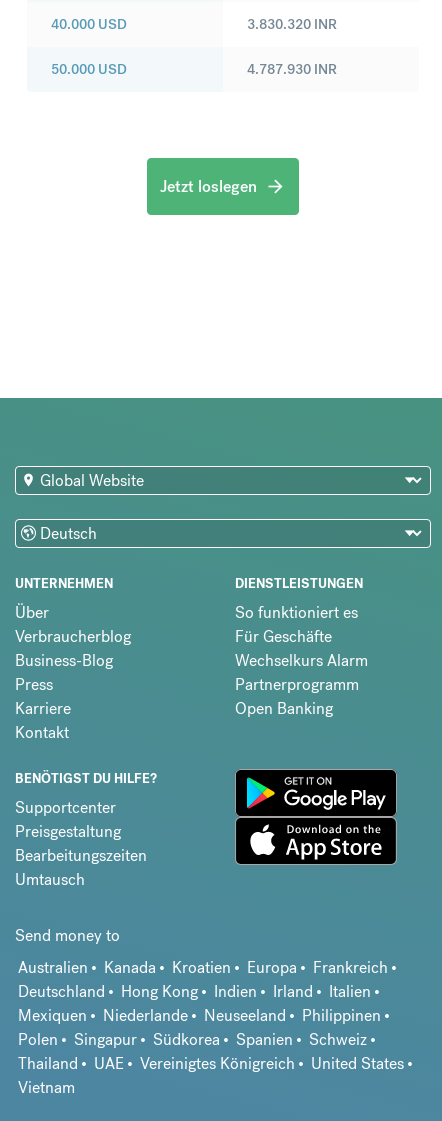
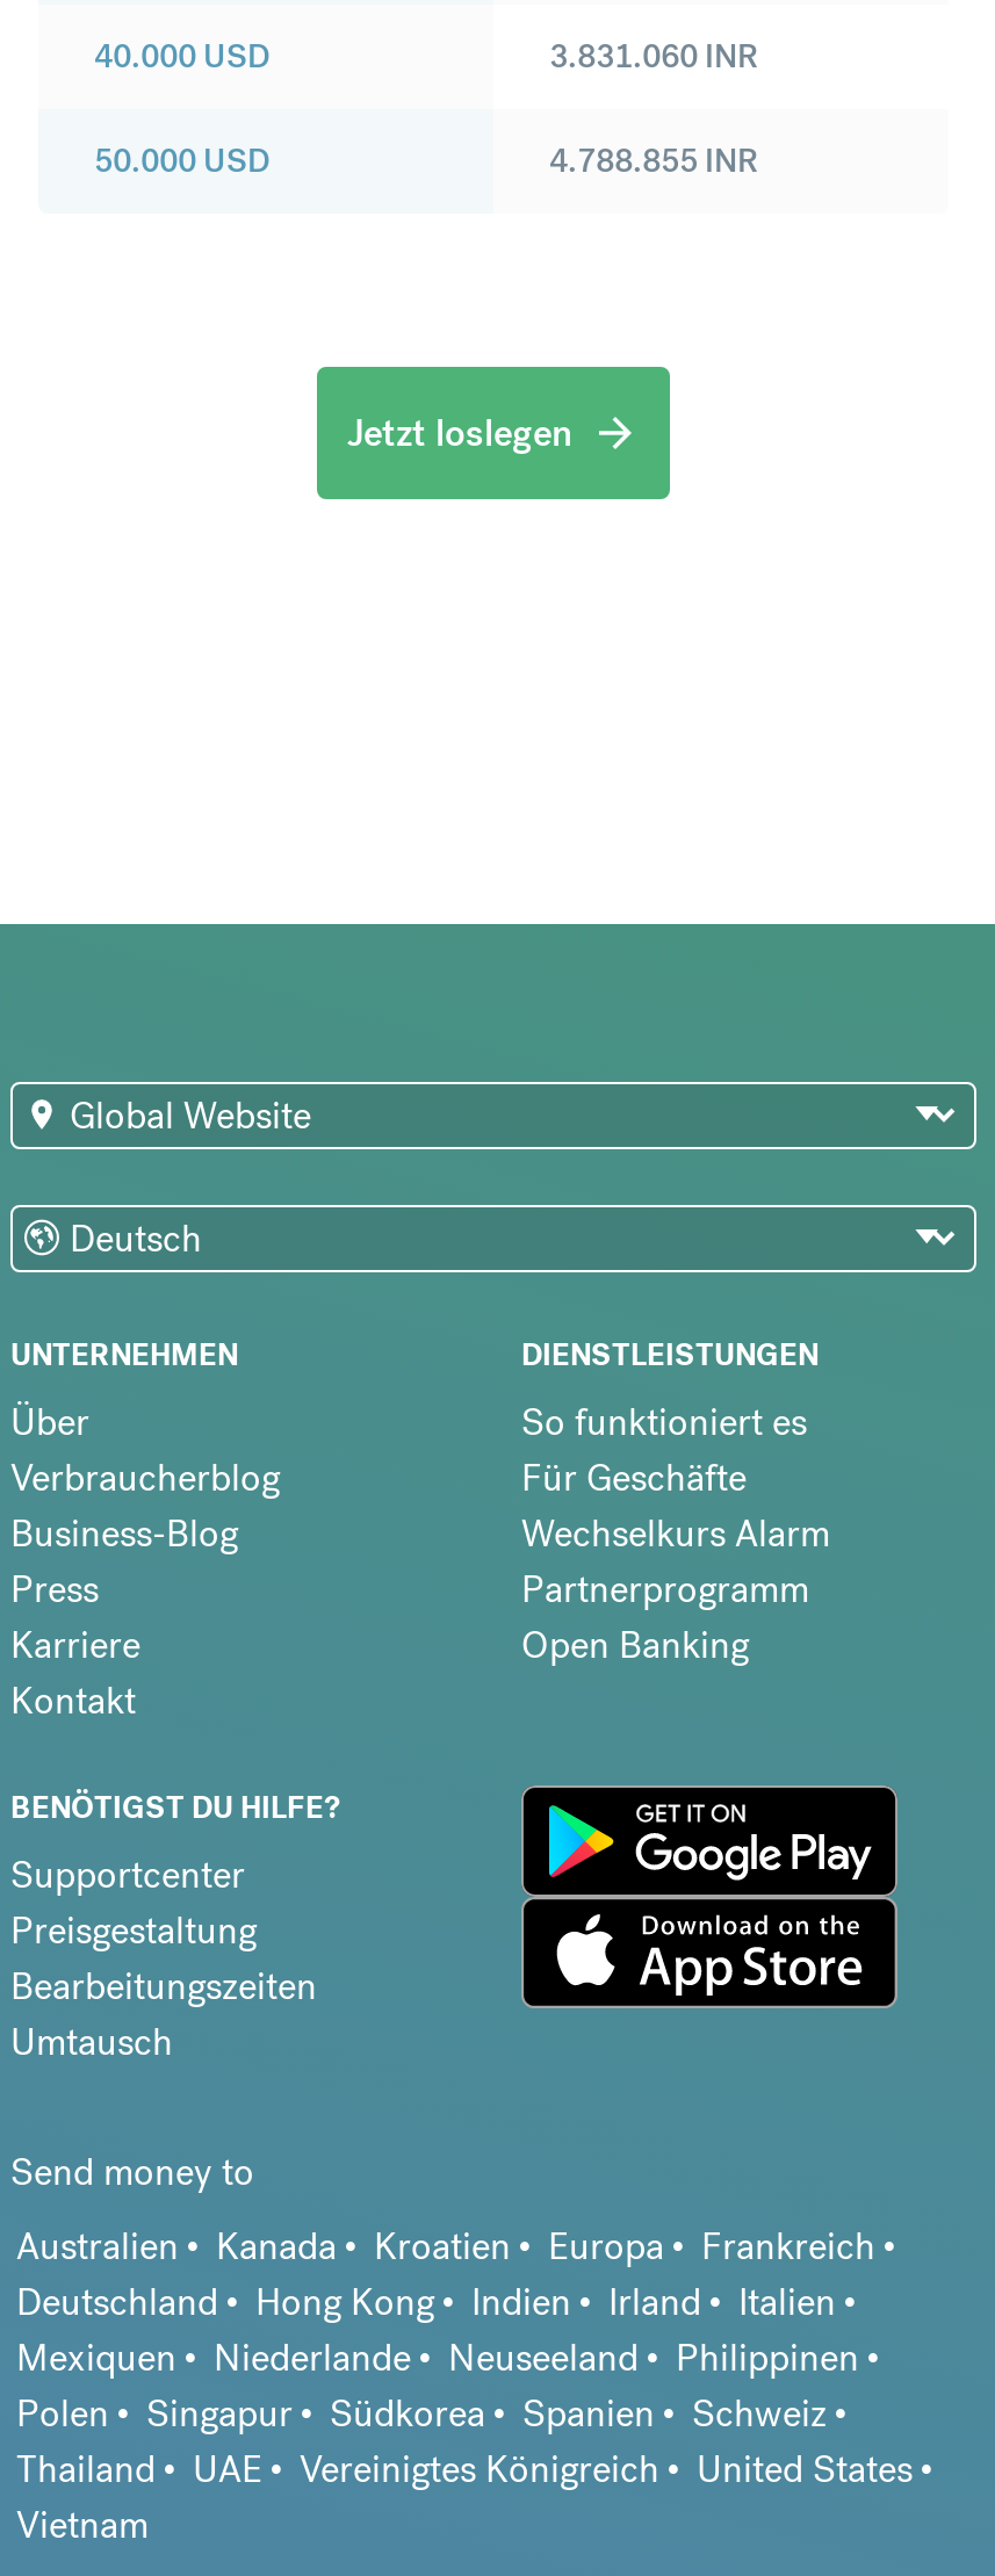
- 3.830.320 INR
+ 3.831.060 INR

- 4.787.930 INR
+ 4.788.855 INR
